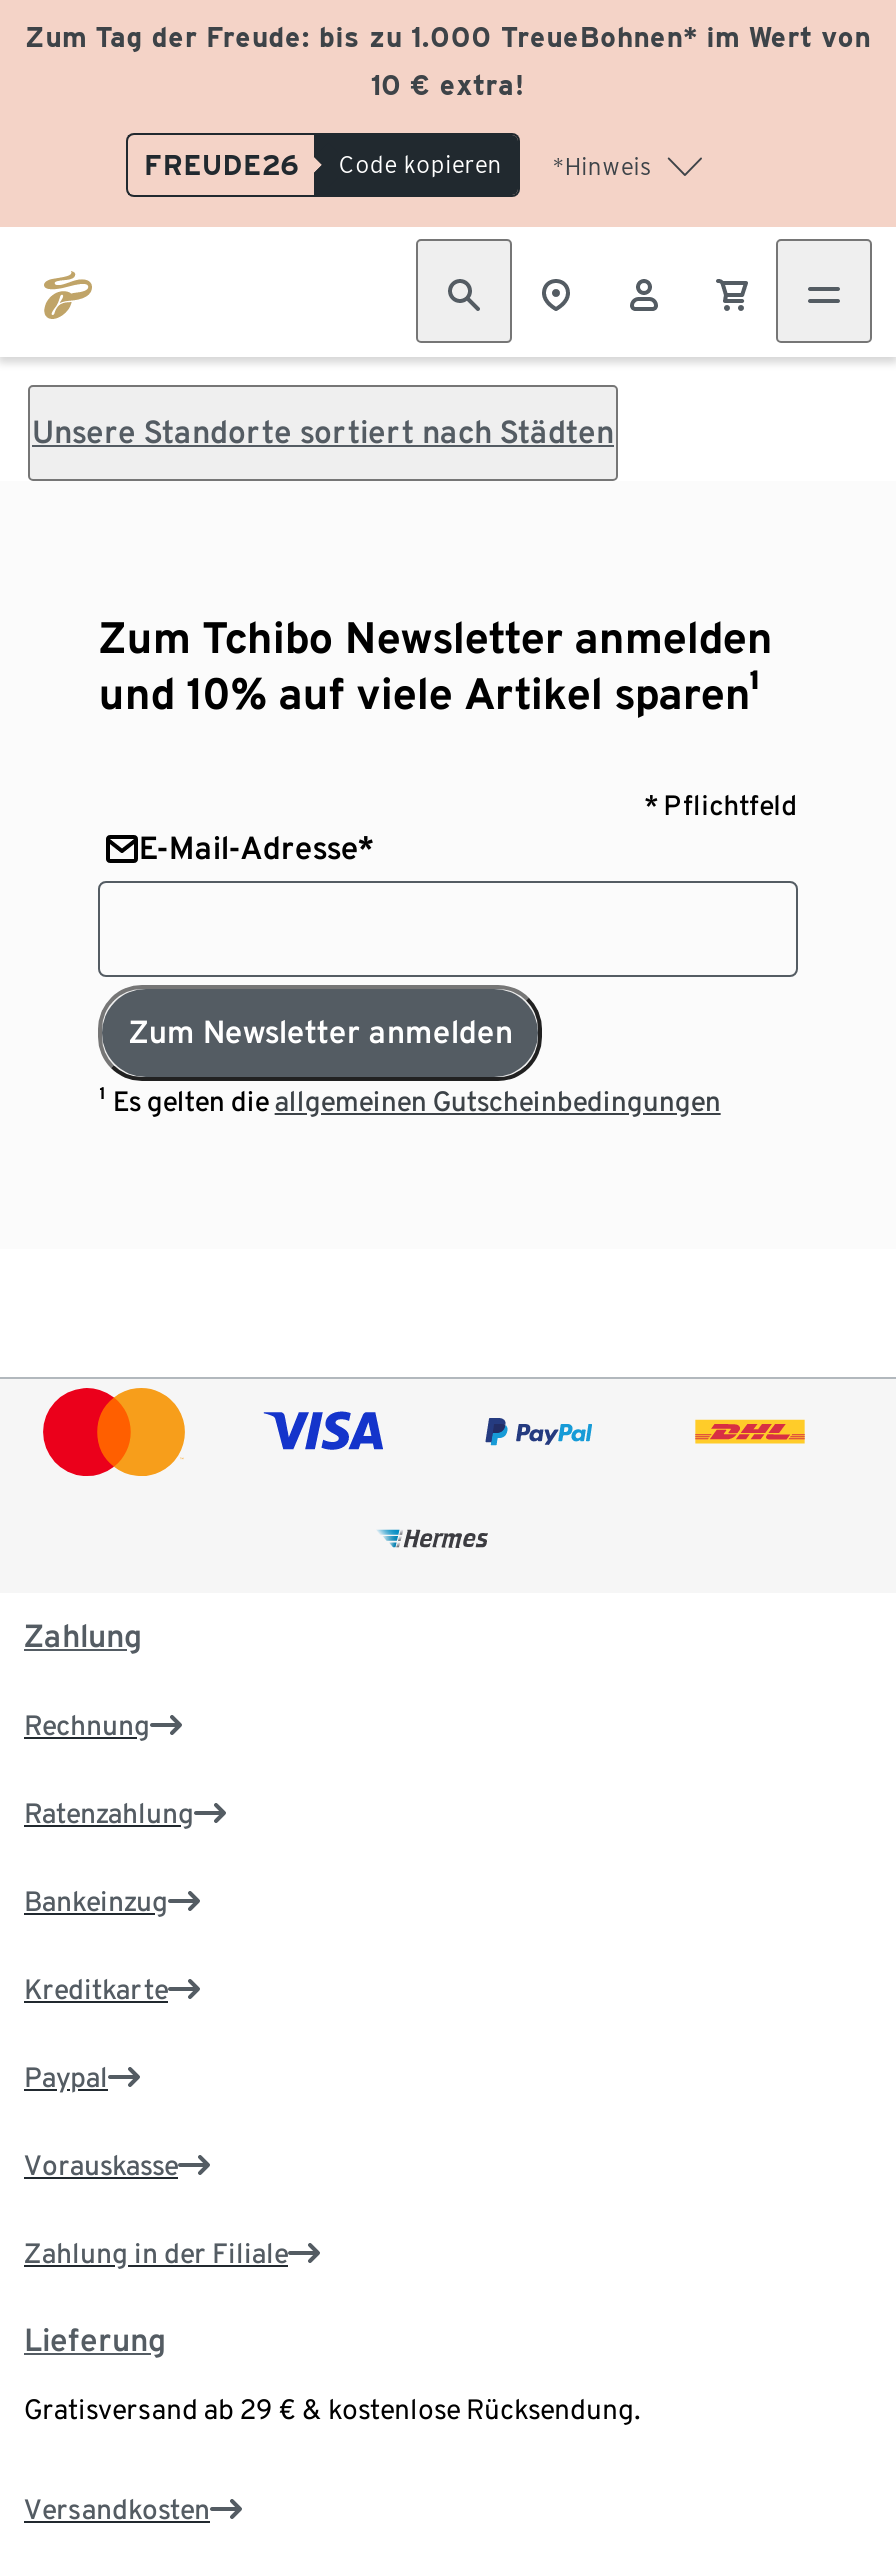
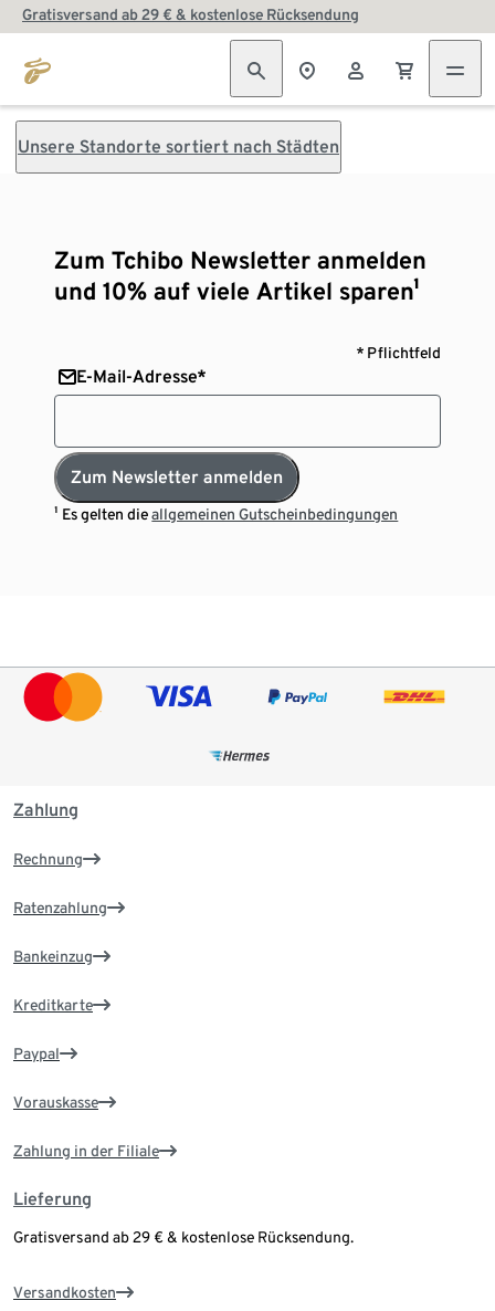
- Zum Tag der Freude: bis zu 1.000 TreueBohnen* im Wert von
- 10 € extra!
- FREUDE26
- Code kopieren
- *Hinweis
+ Gratisversand ab 29 € & kostenlose Rücksendung
